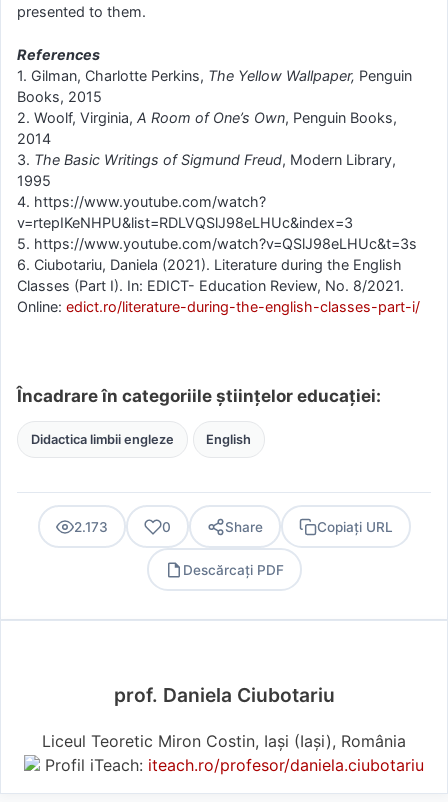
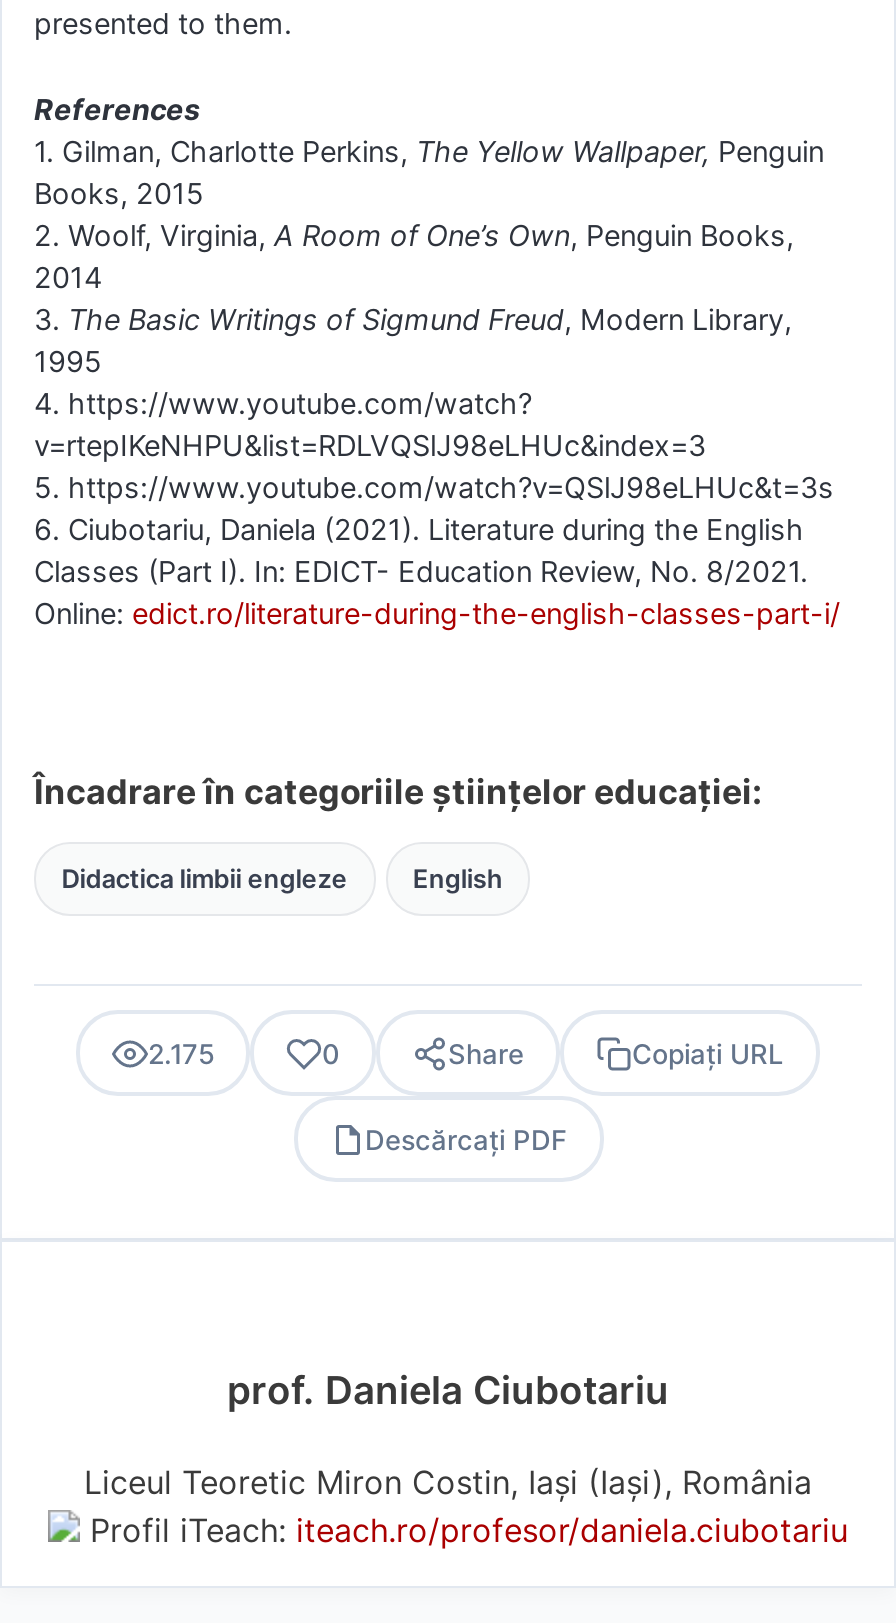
- 2.173
+ 2.175
